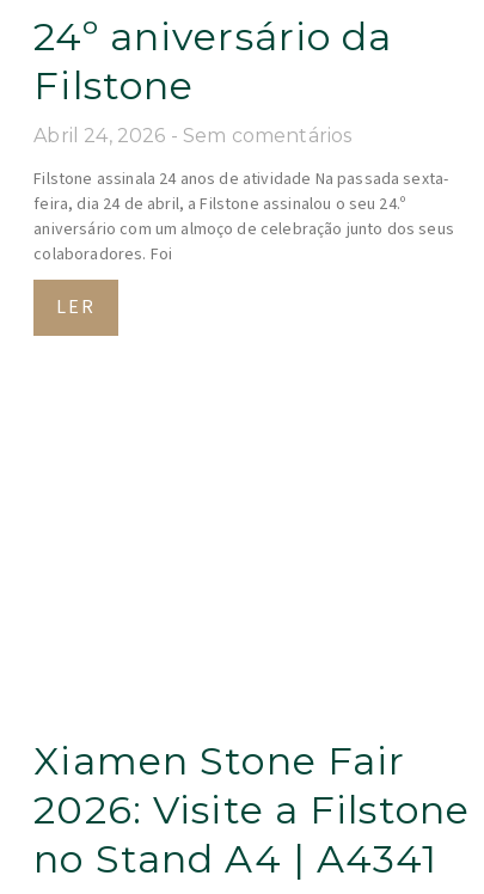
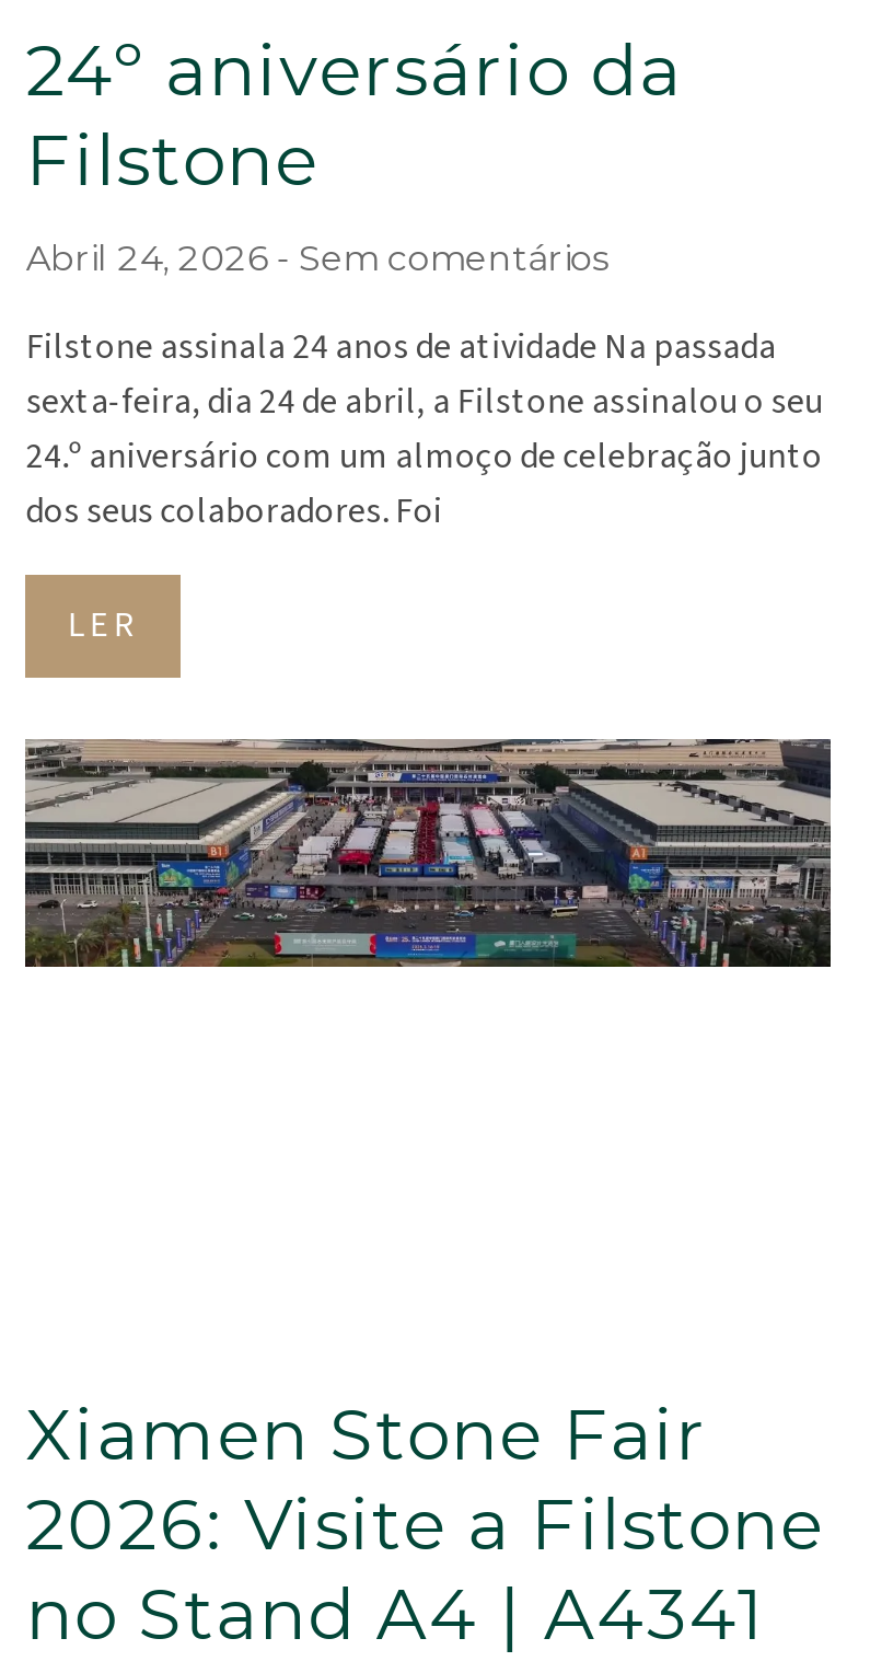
+ [image]
